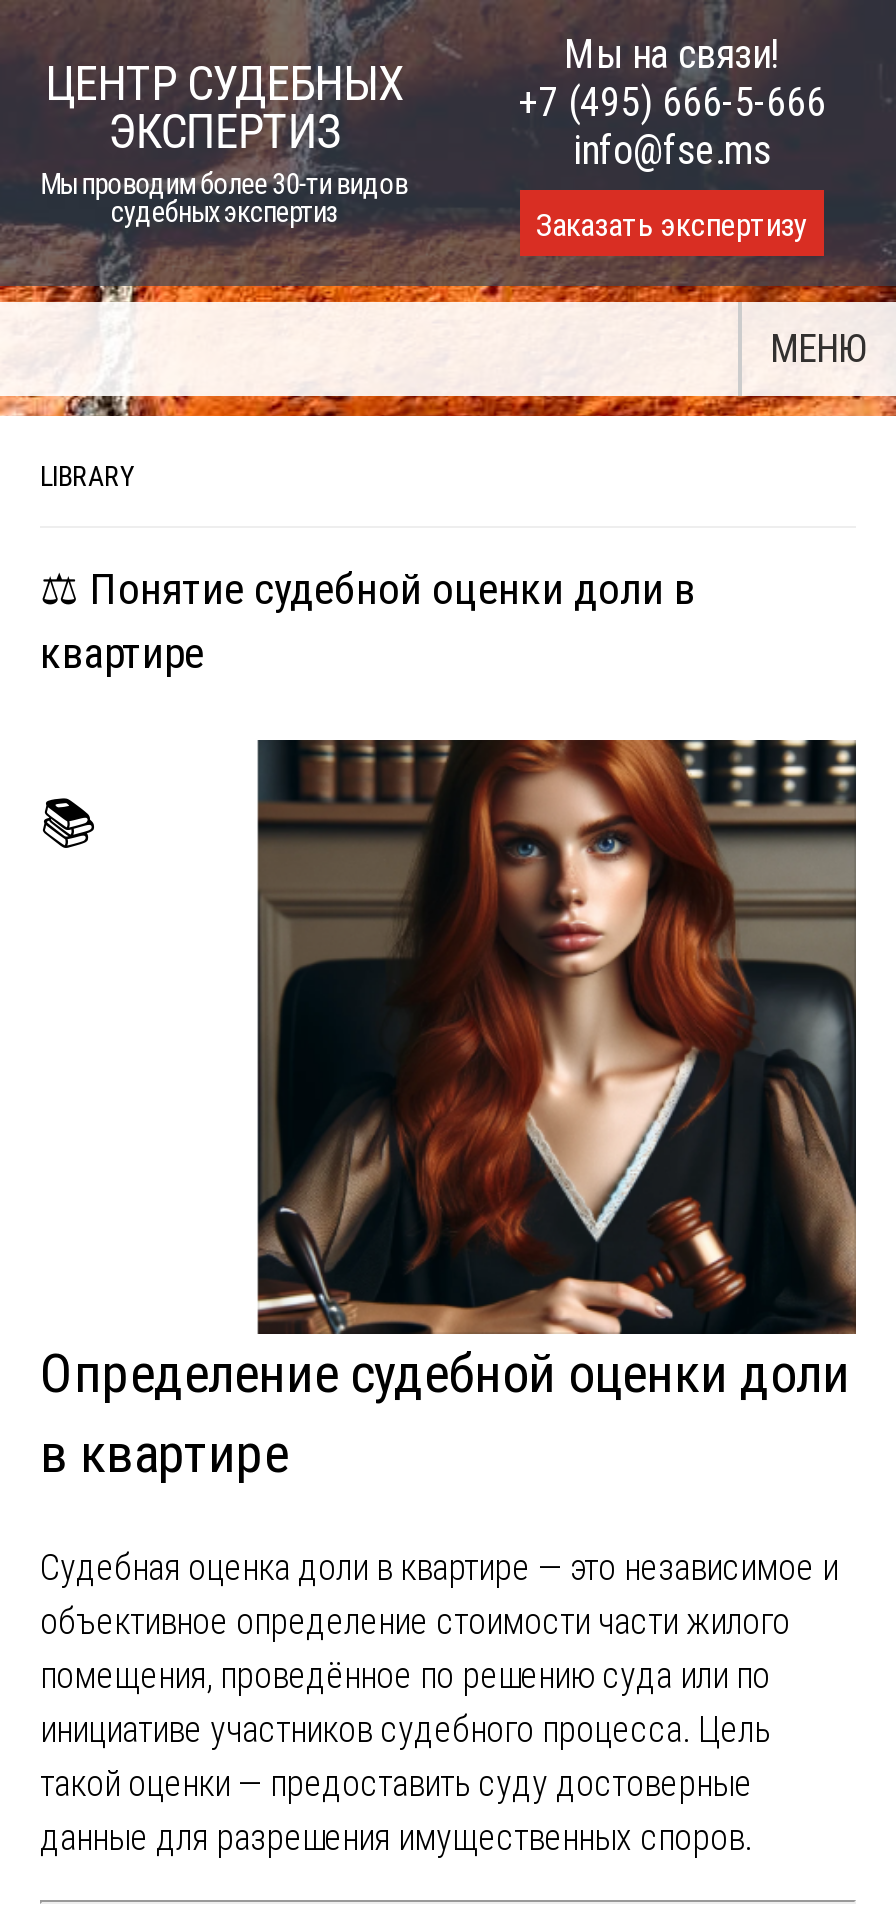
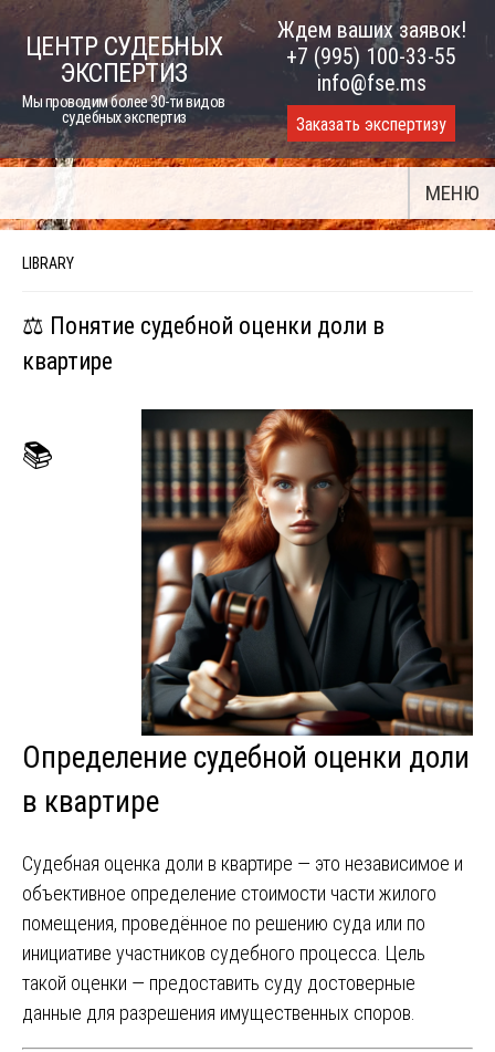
- Мы на связи!
- +7 (495) 666-5-666
+ Ждем ваших заявок!
+ +7 (995) 100-33-55

- [image]
+ [image]
